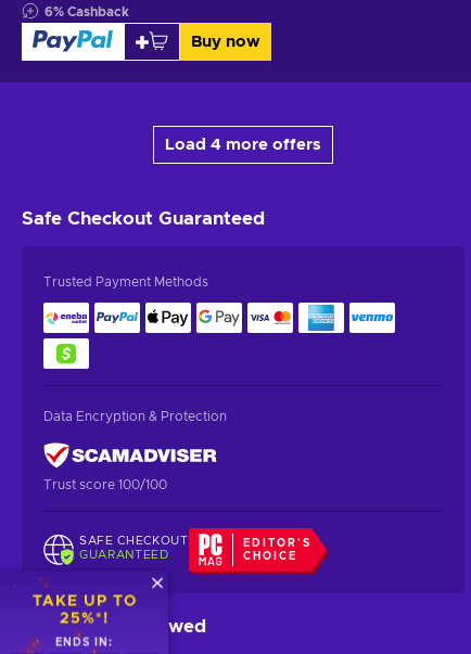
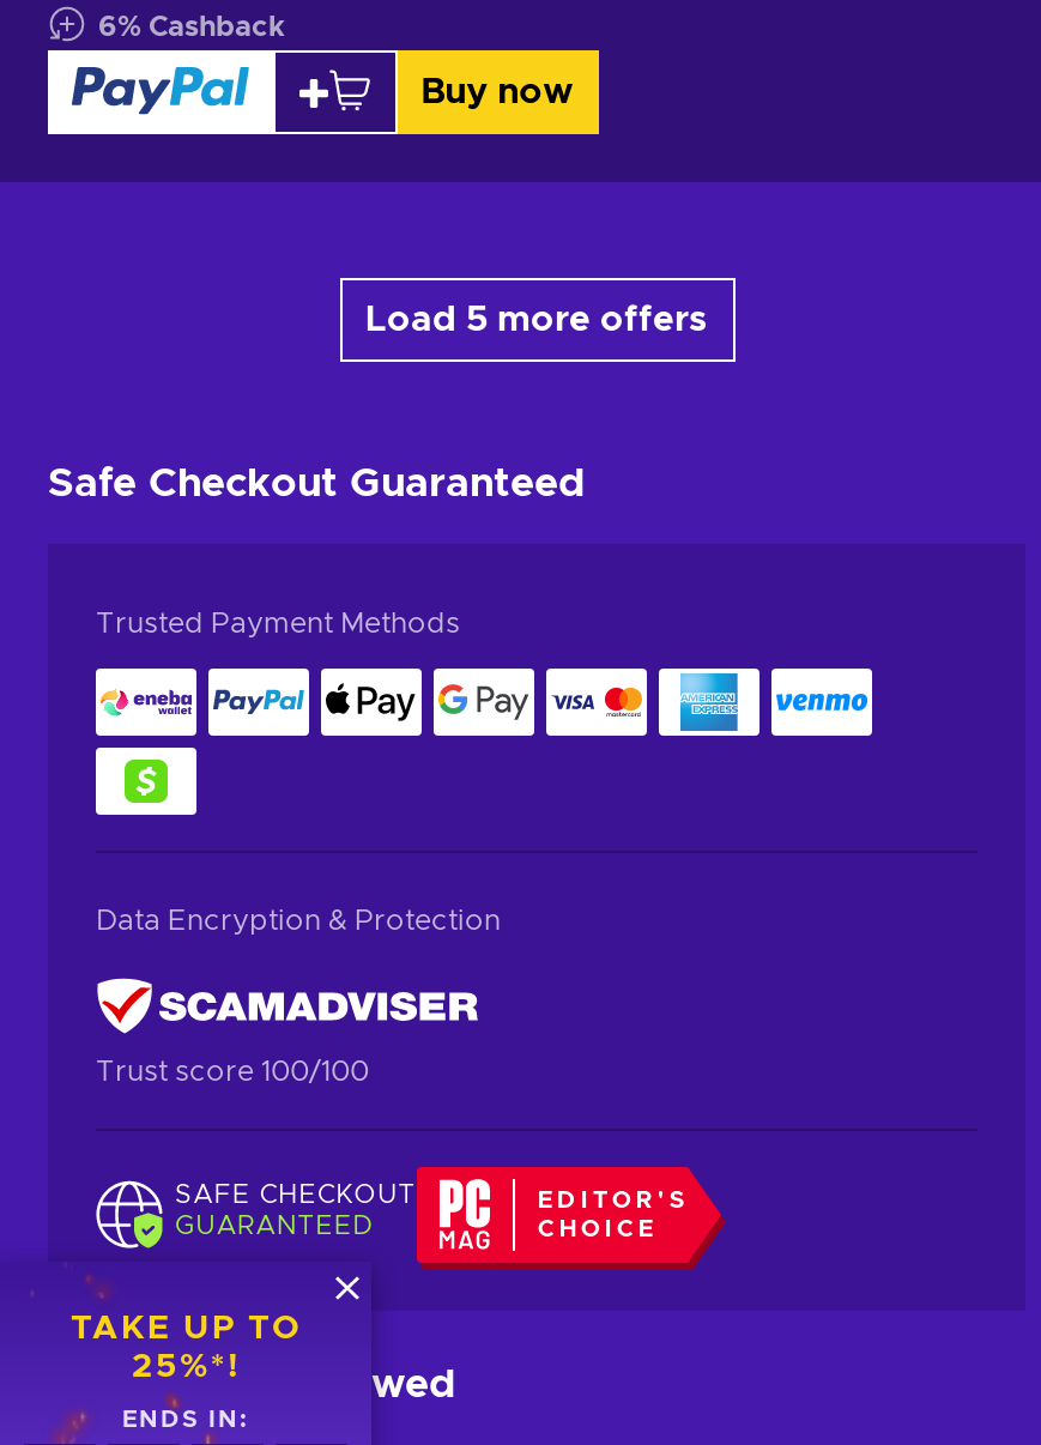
- Load 4 more offers
+ Load 5 more offers
